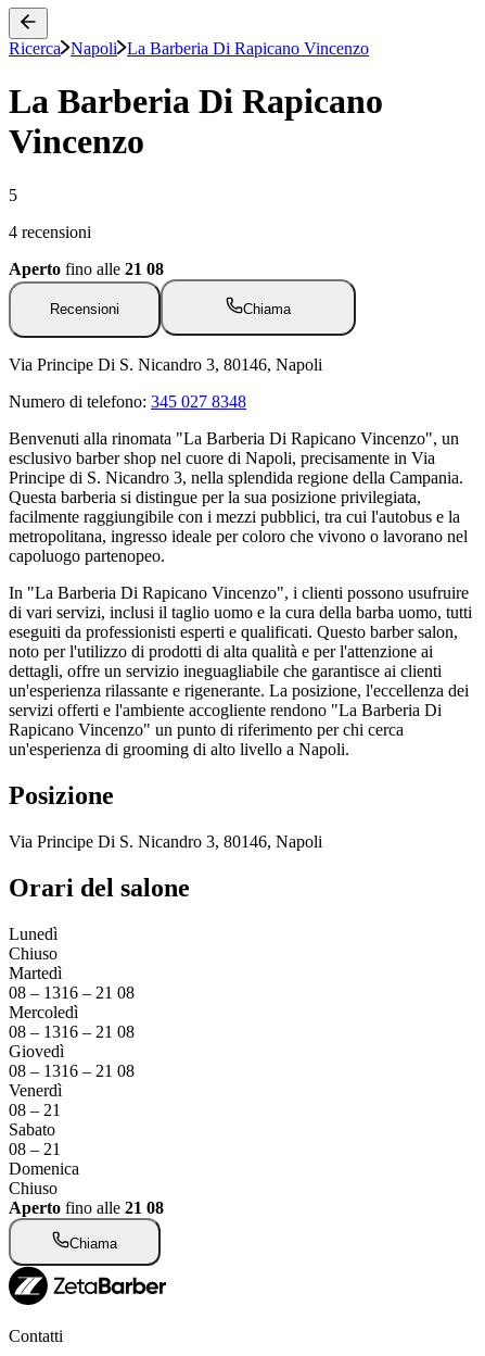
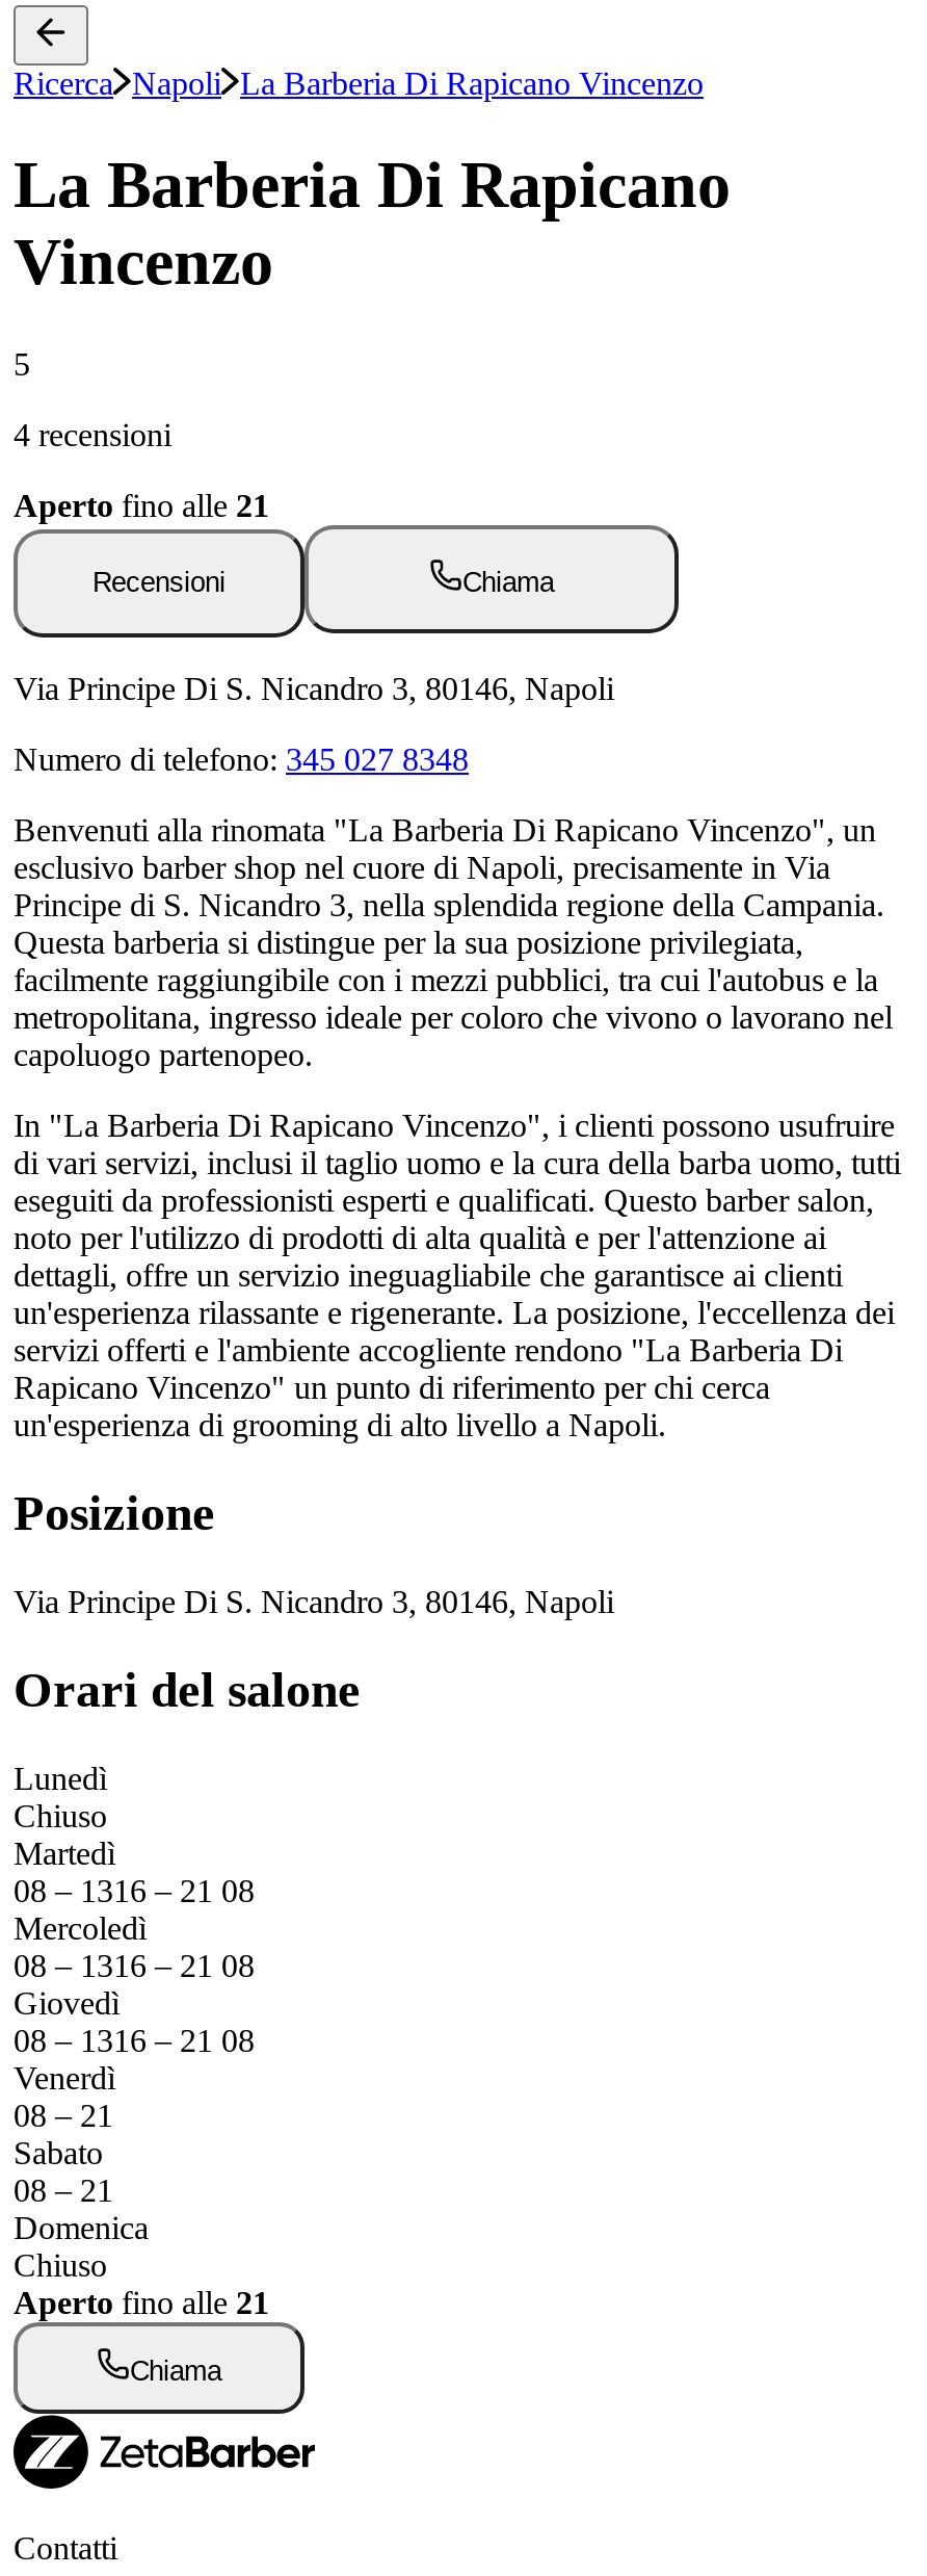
- Aperto fino alle 21 08
+ Aperto fino alle 21

- Aperto fino alle 21 08
+ Aperto fino alle 21
